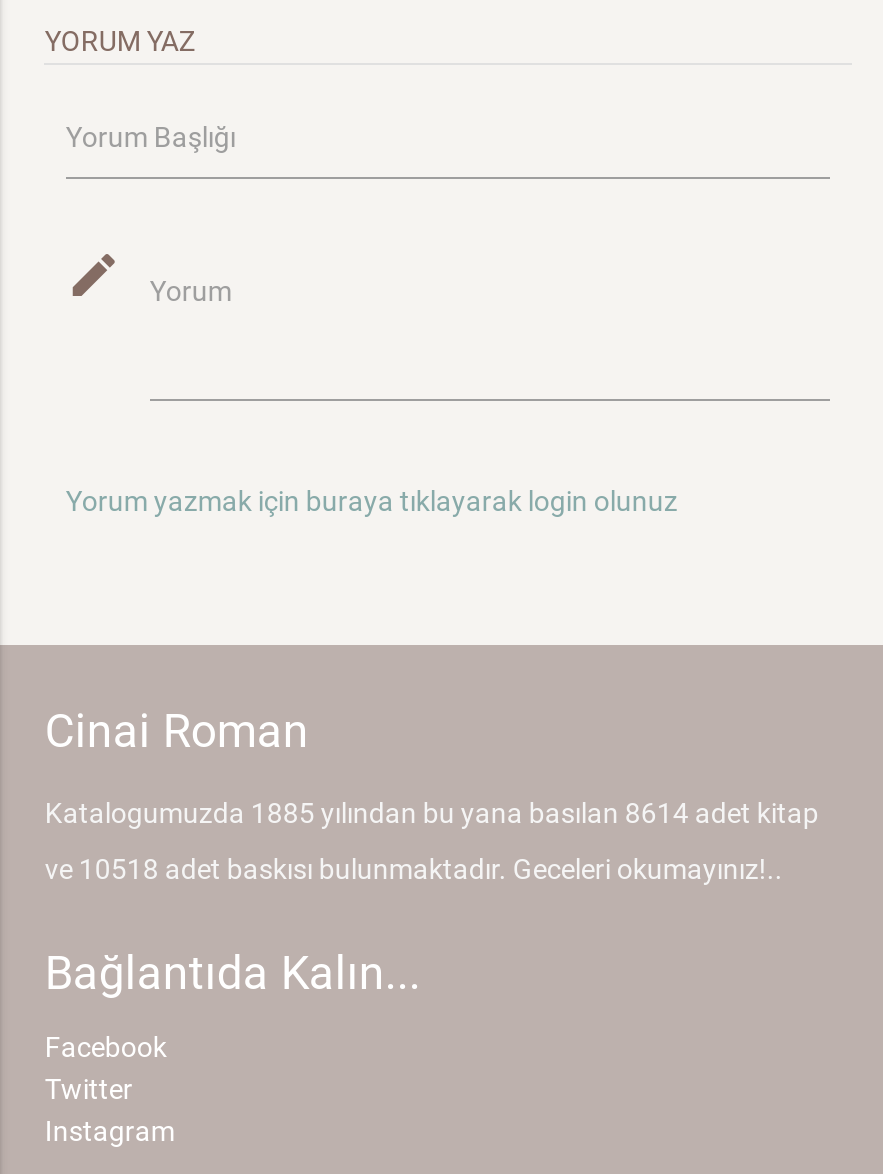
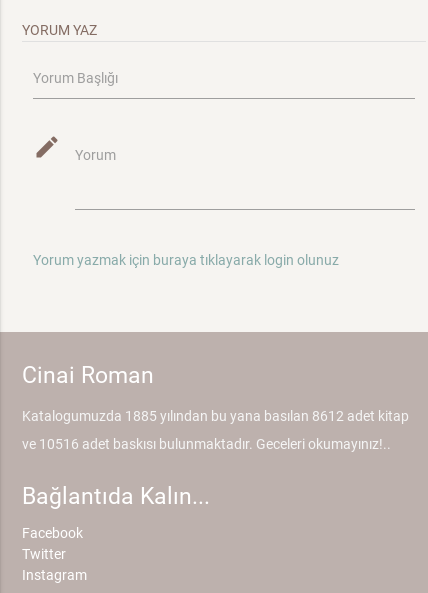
- Katalogumuzda 1885 yılından bu yana basılan 8614 adet kitap
+ Katalogumuzda 1885 yılından bu yana basılan 8612 adet kitap

- ve 10518 adet baskısı bulunmaktadır. Geceleri okumayınız!..
+ ve 10516 adet baskısı bulunmaktadır. Geceleri okumayınız!..
